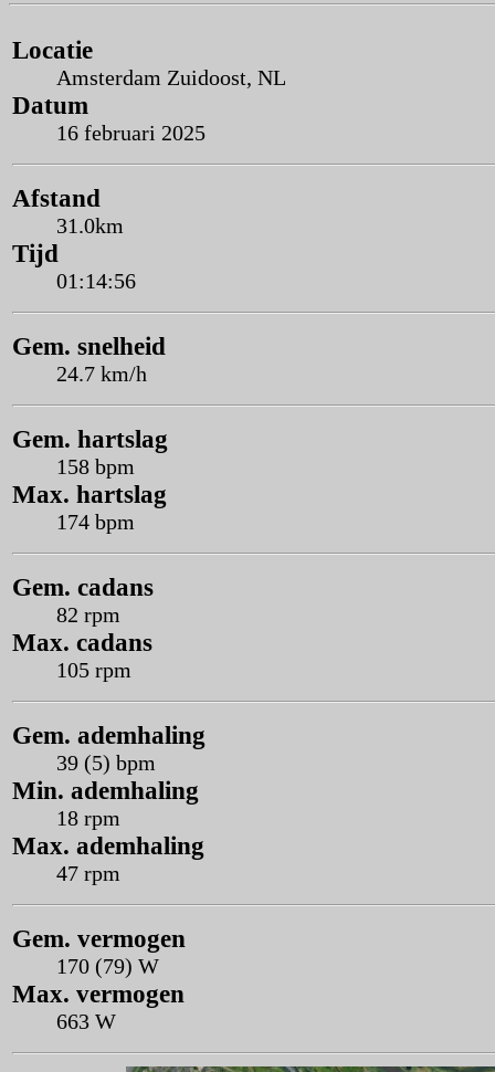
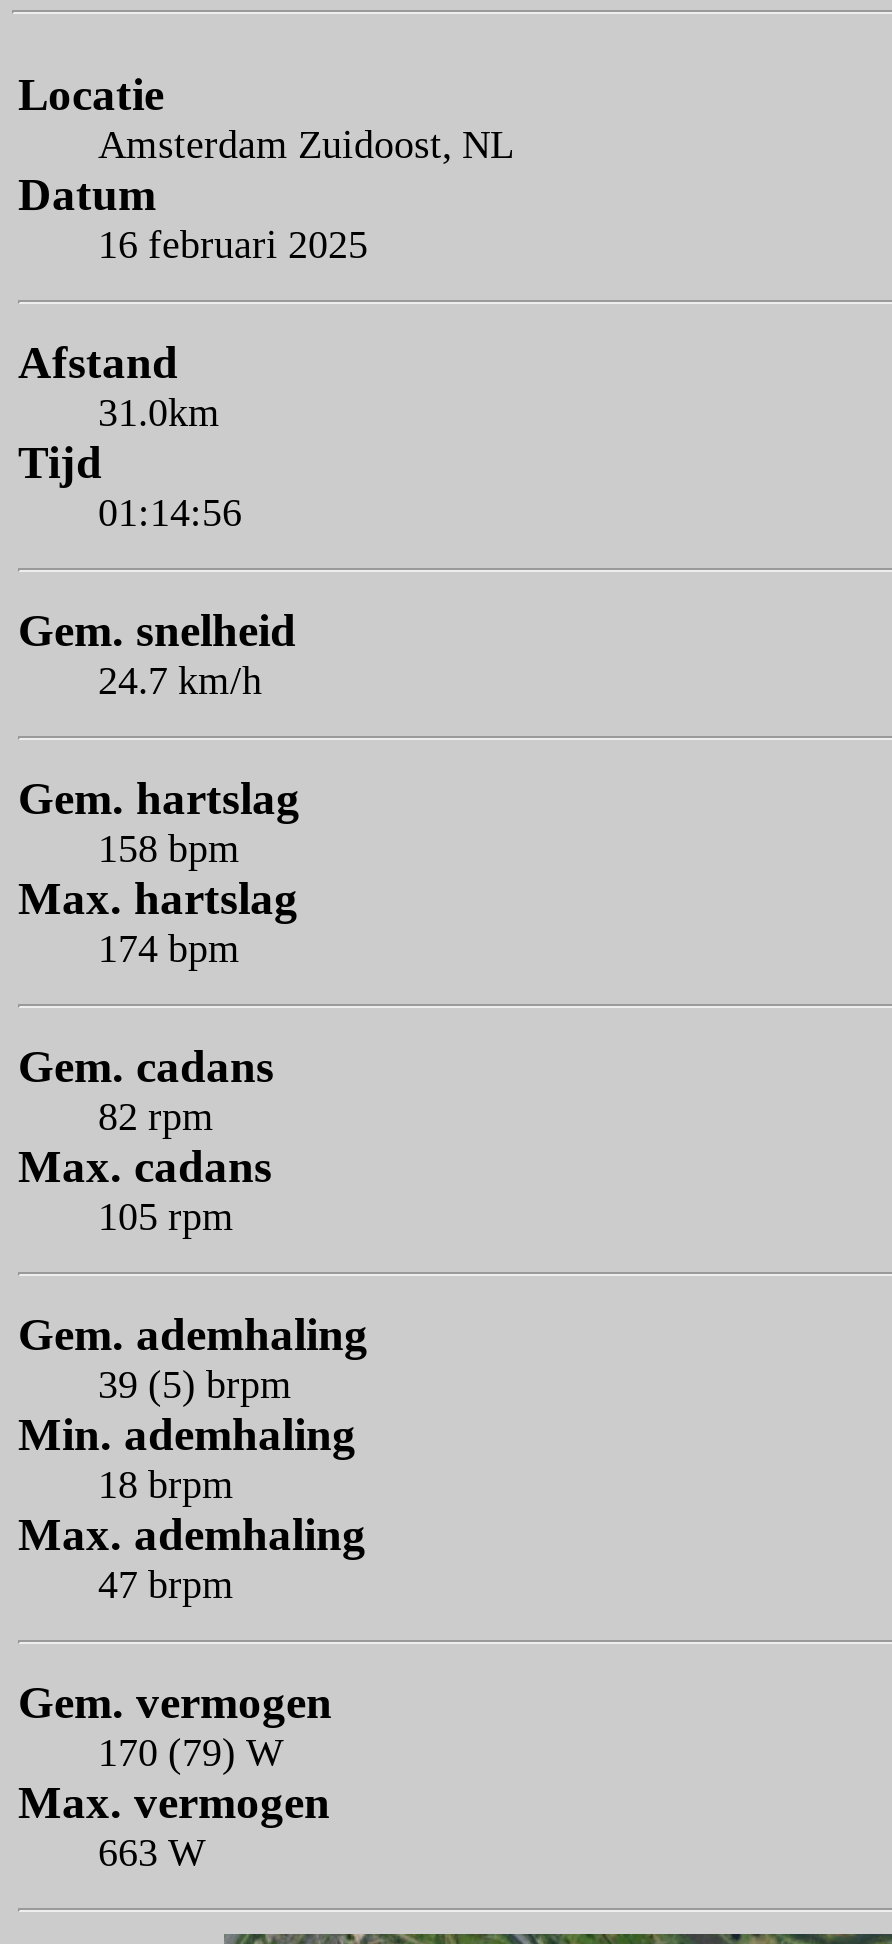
- 39 (5) bpm
+ 39 (5) brpm

- 18 rpm
+ 18 brpm

- 47 rpm
+ 47 brpm
